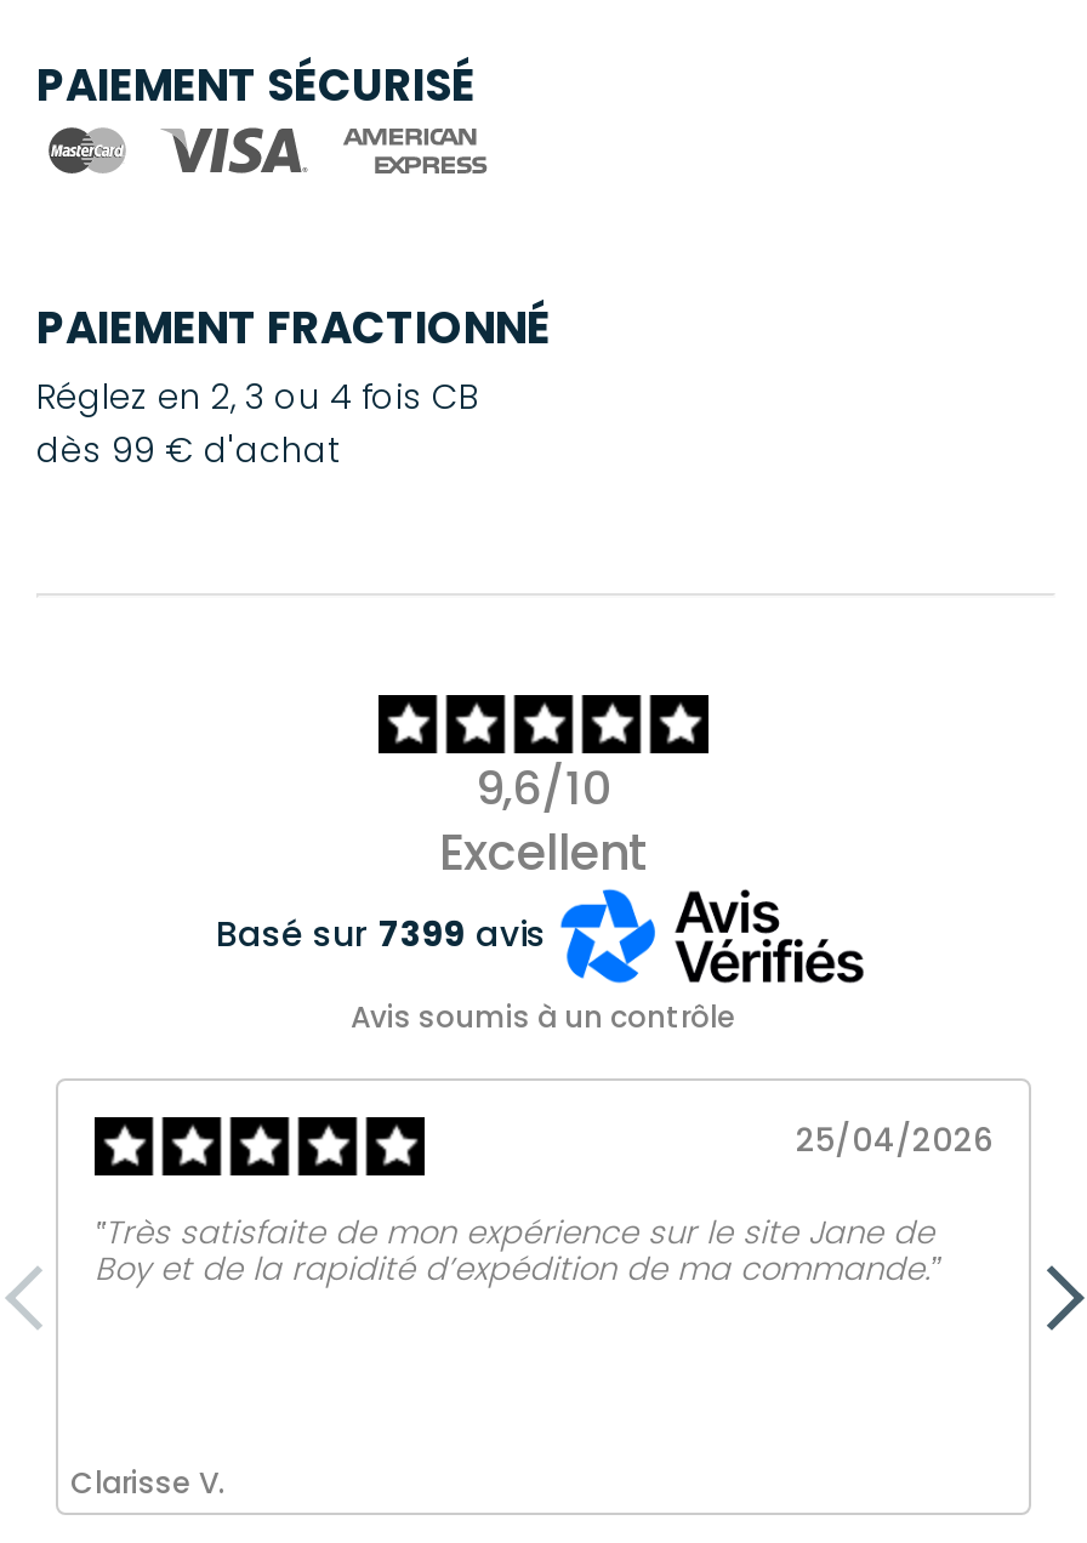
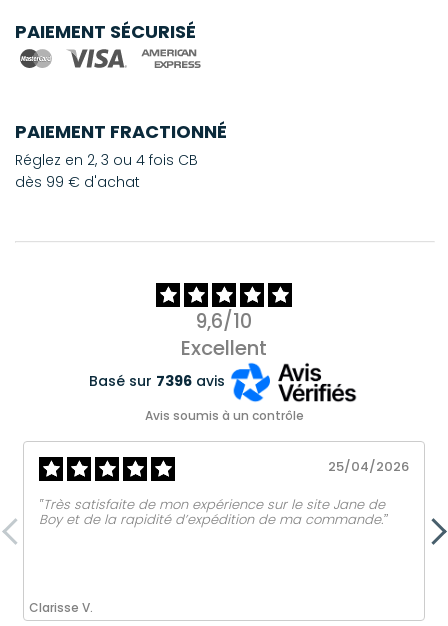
- Basé sur 7399 avis
+ Basé sur 7396 avis
